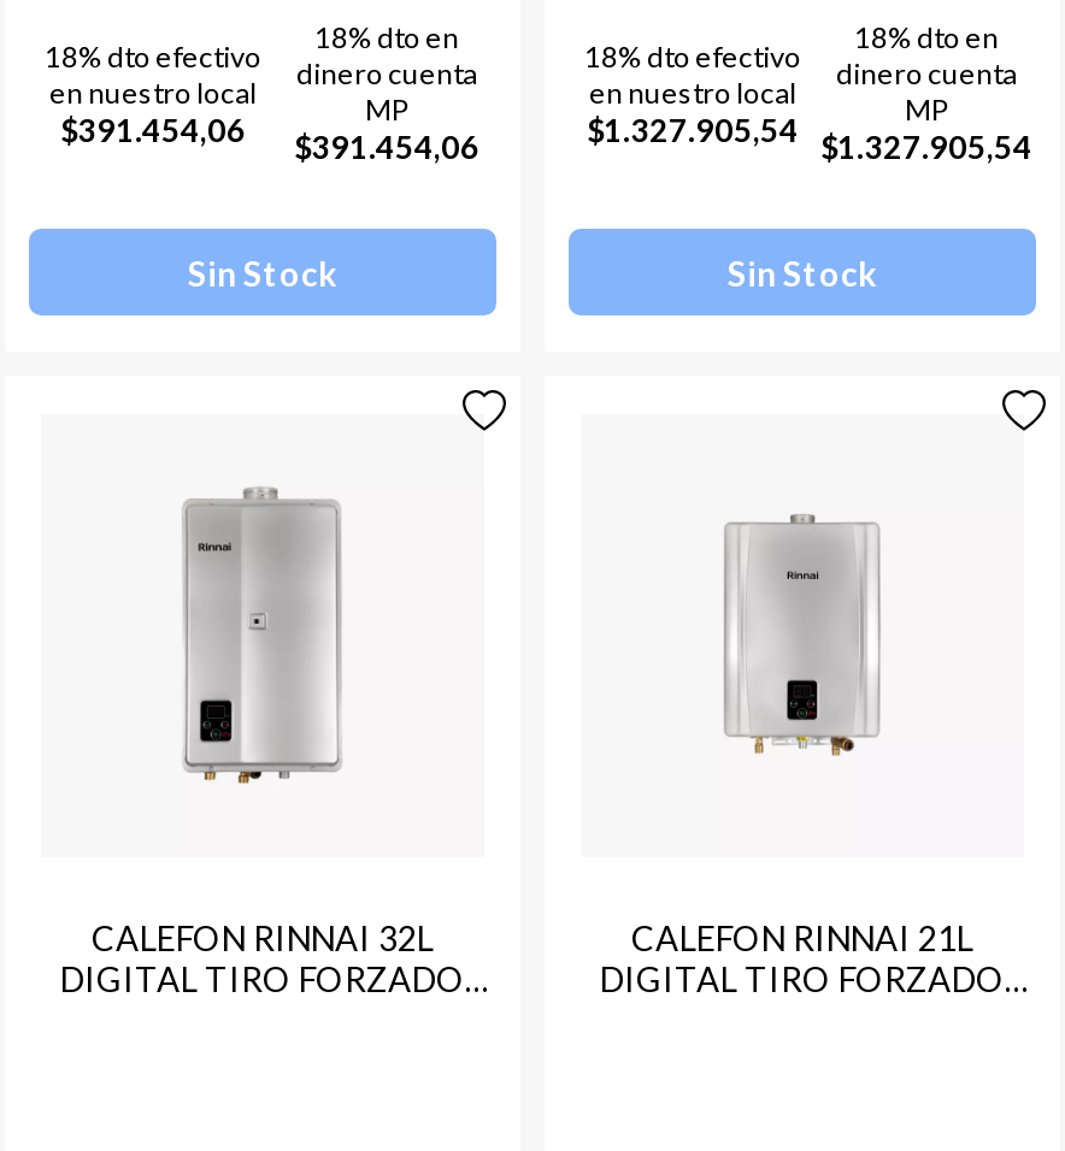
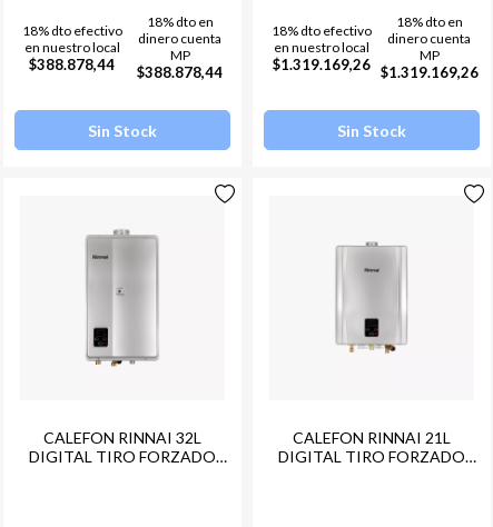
- $391.454,06
+ $388.878,44

- $1.327.905,54
+ $1.319.169,26

- $391.454,06
+ $388.878,44

- $1.327.905,54
+ $1.319.169,26
